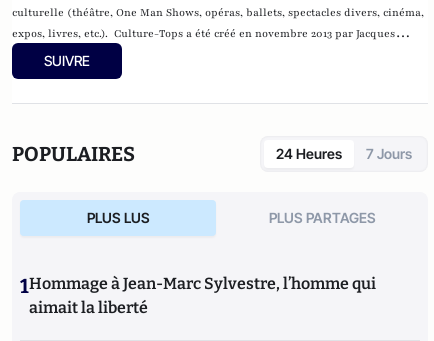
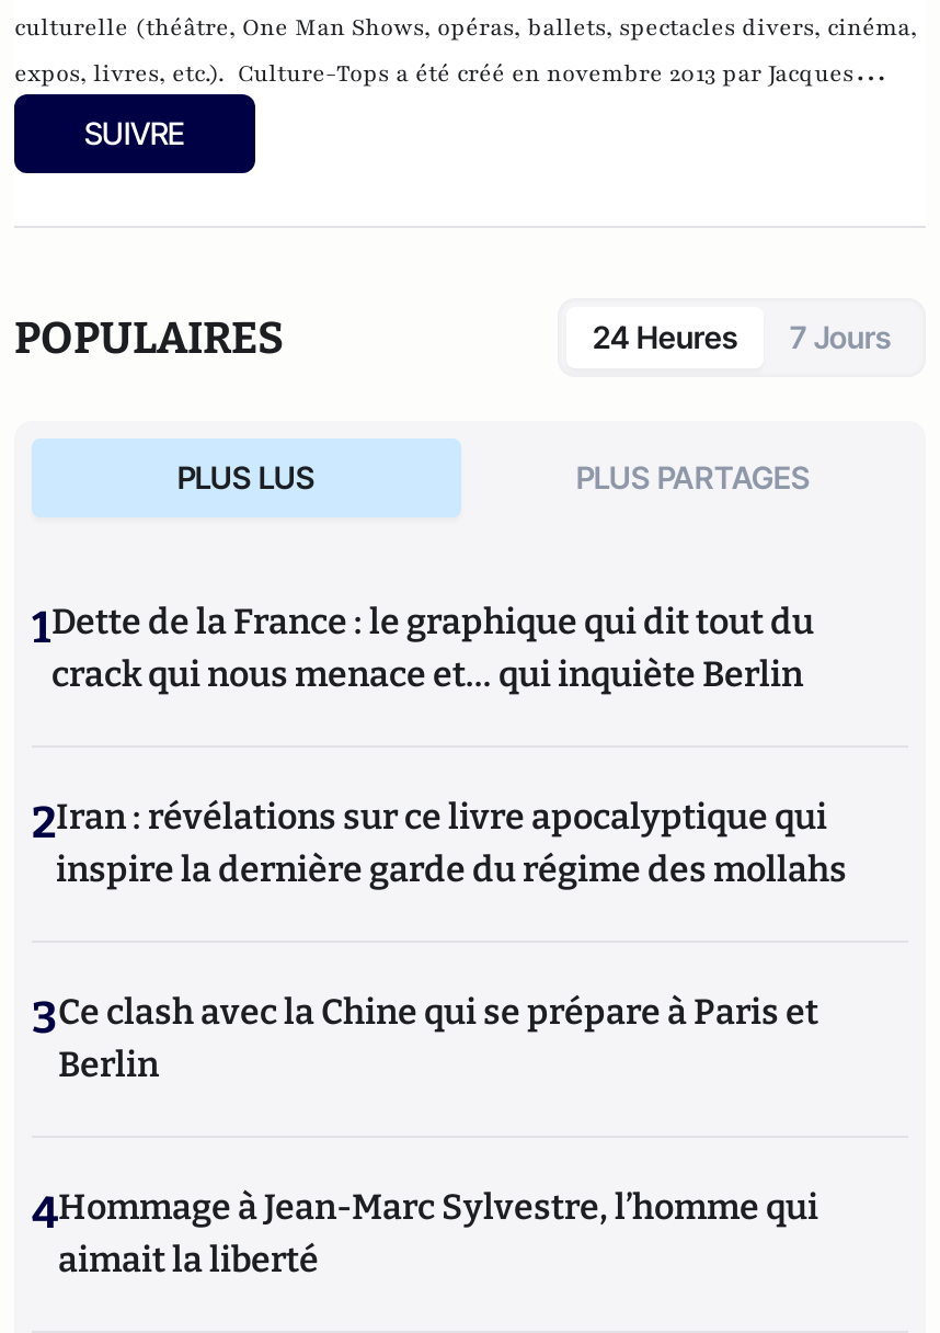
- 1Hommage à Jean-Marc Sylvestre, l’homme qui
+ 1Dette de la France : le graphique qui dit tout du
+ crack qui nous menace et… qui inquiète Berlin
+ 2Iran : révélations sur ce livre apocalyptique qui
+ inspire la dernière garde du régime des mollahs
+ 3Ce clash avec la Chine qui se prépare à Paris et
+ Berlin
+ 4Hommage à Jean-Marc Sylvestre, l’homme qui
